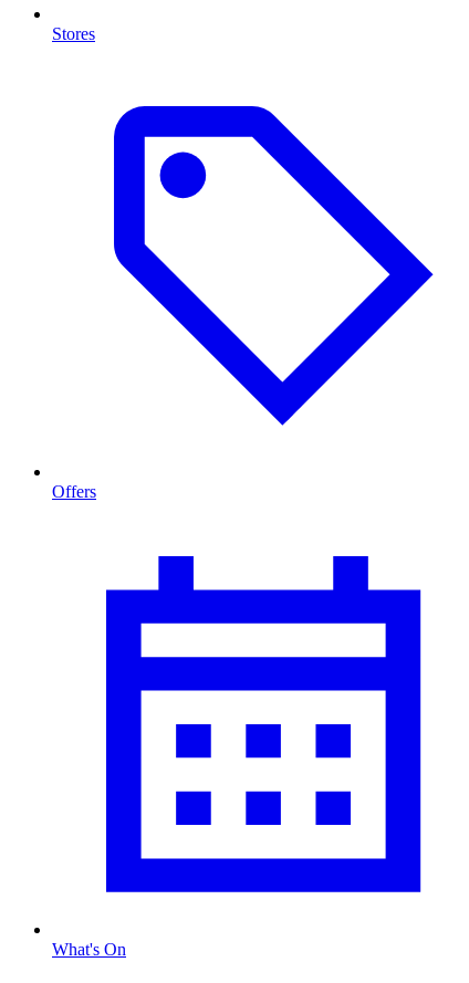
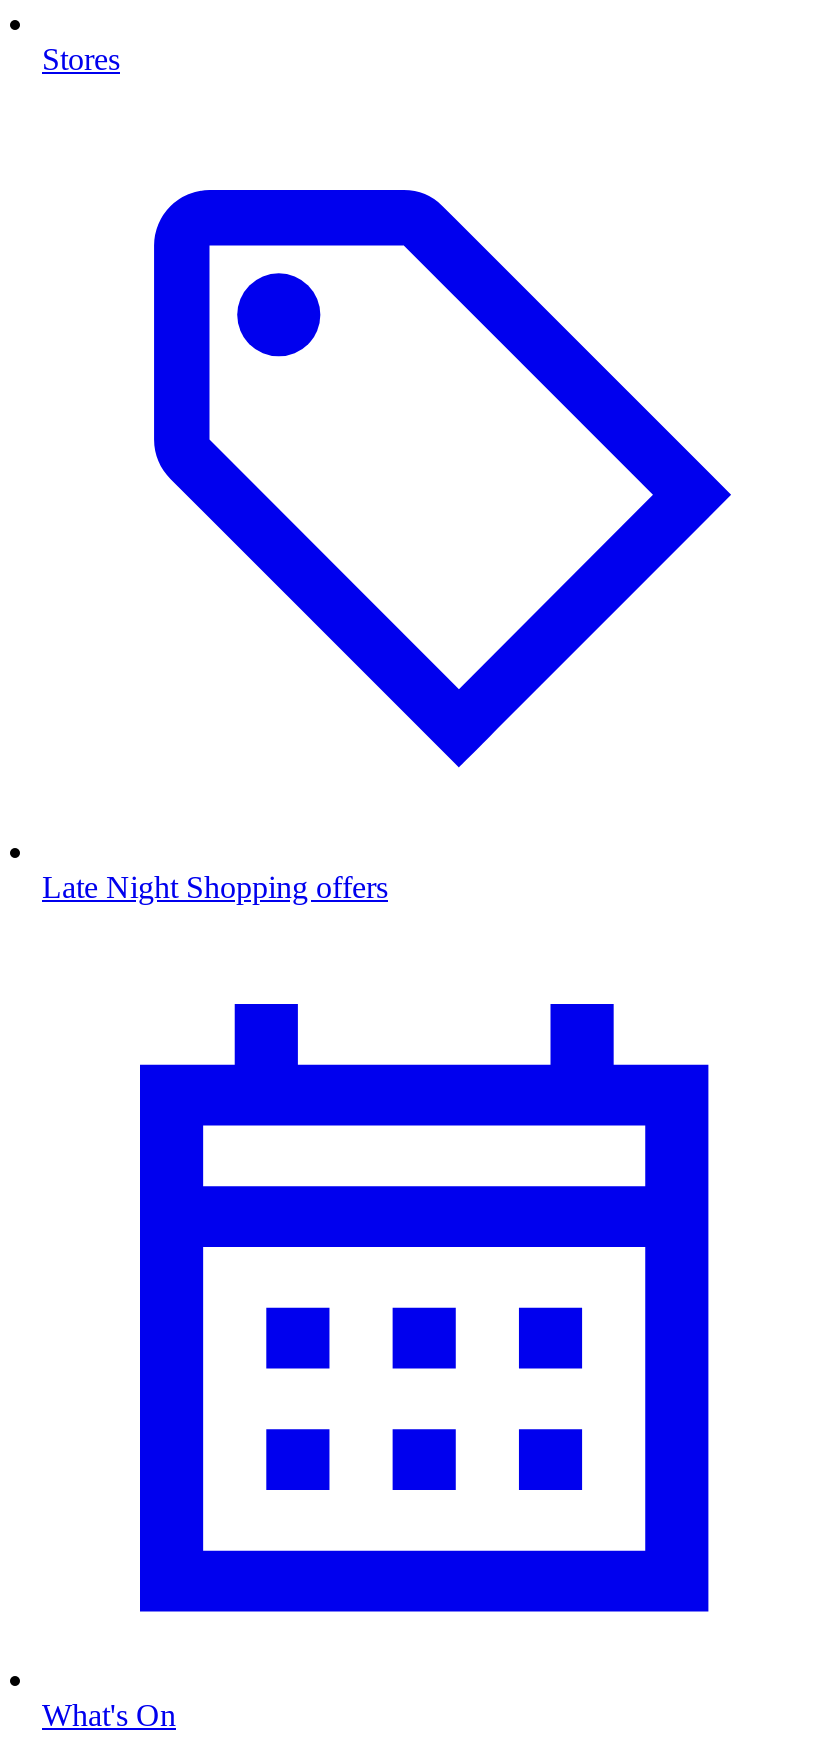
- Offers
+ Late Night Shopping offers
